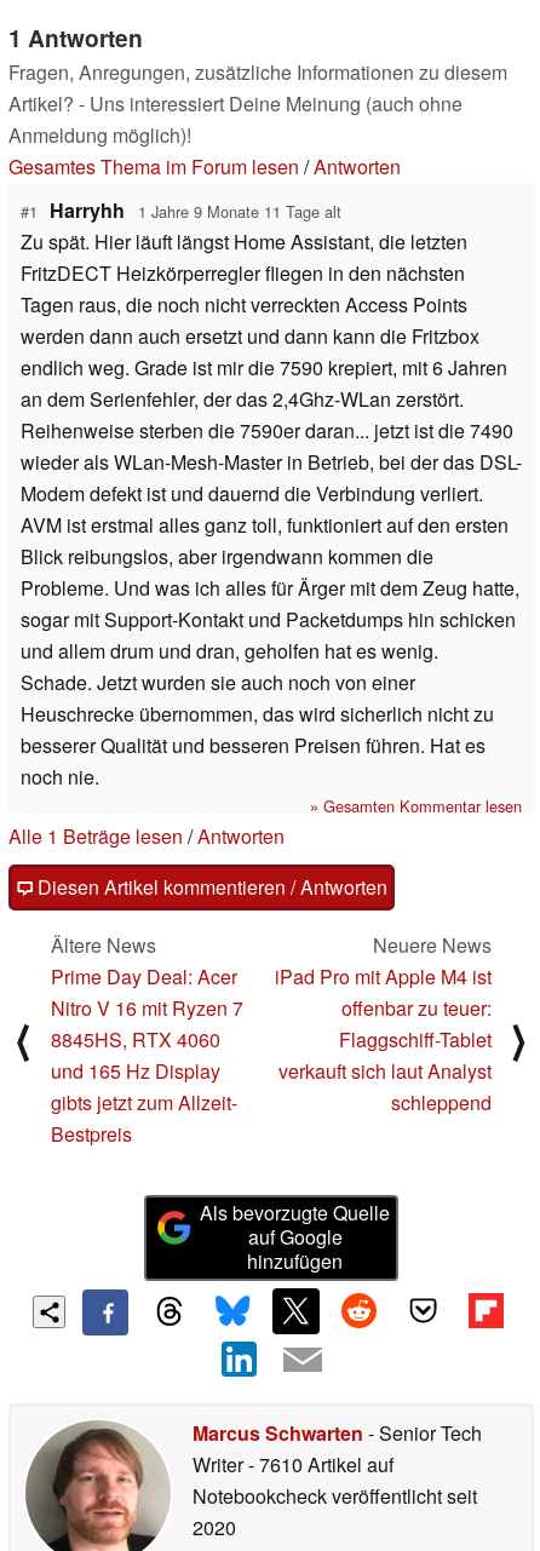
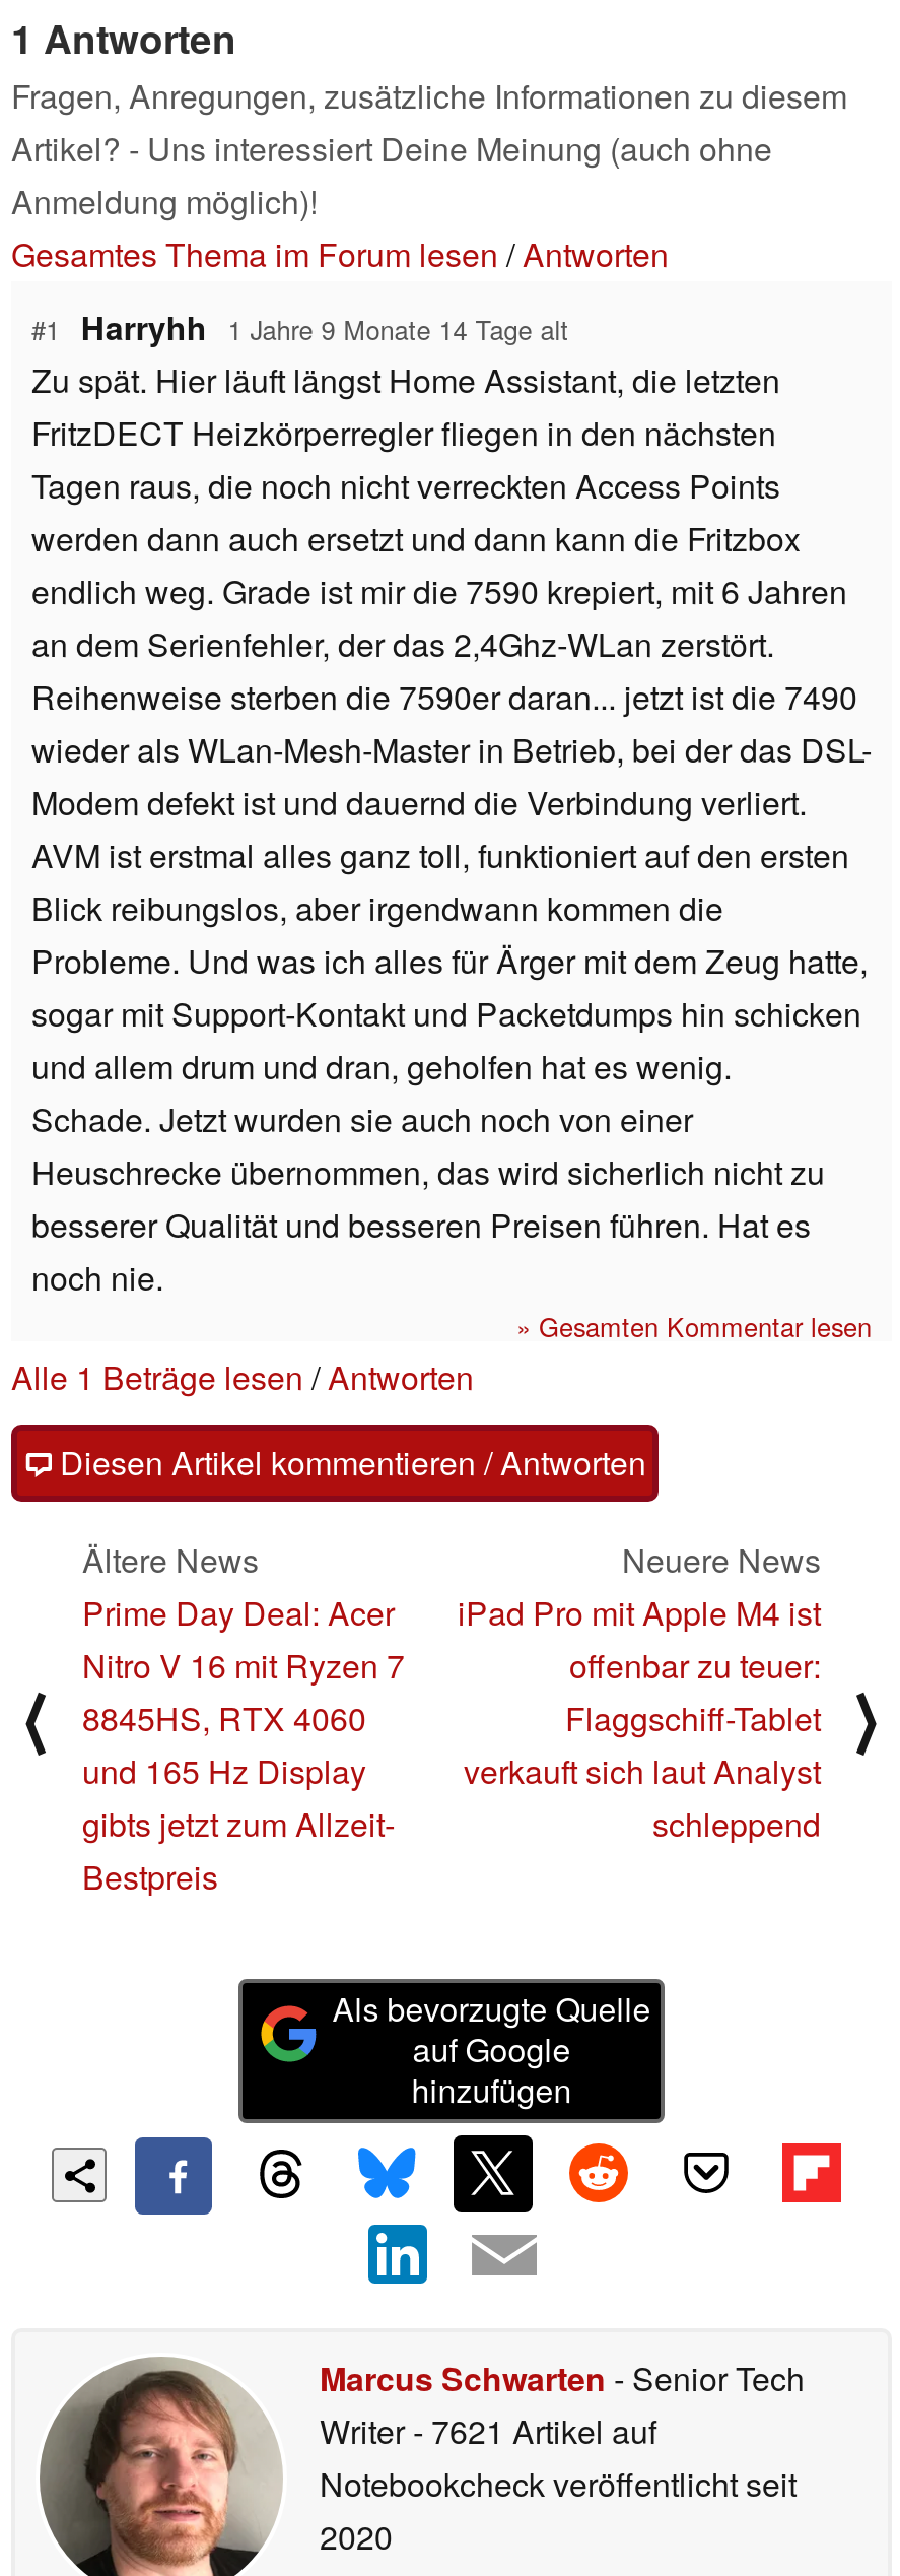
- #1 Harryhh 1 Jahre 9 Monate 11 Tage alt
+ #1 Harryhh 1 Jahre 9 Monate 14 Tage alt

- Writer - 7610 Artikel auf
+ Writer - 7621 Artikel auf
